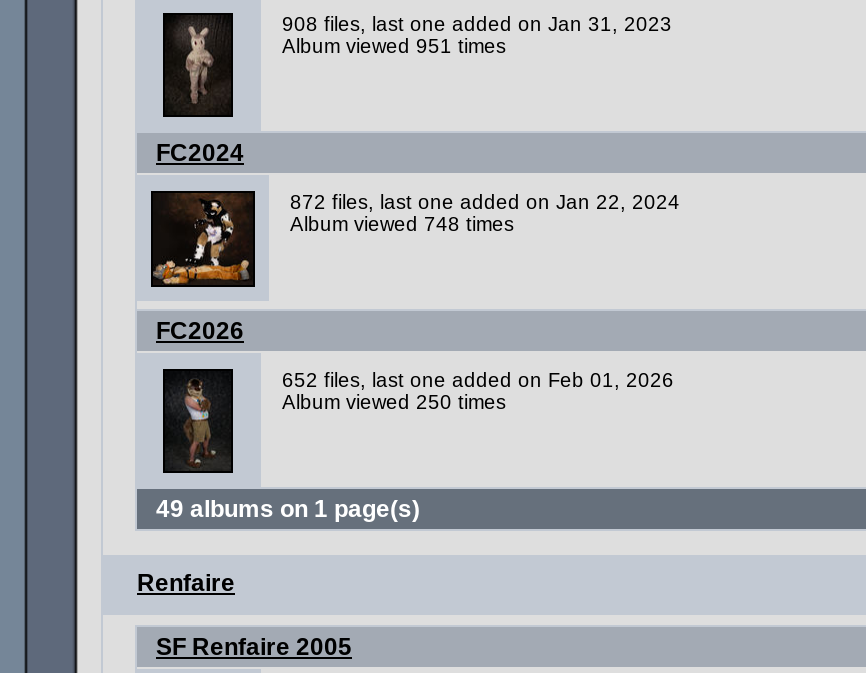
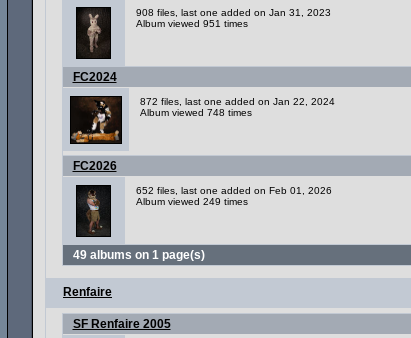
- Album viewed 250 times
+ Album viewed 249 times
